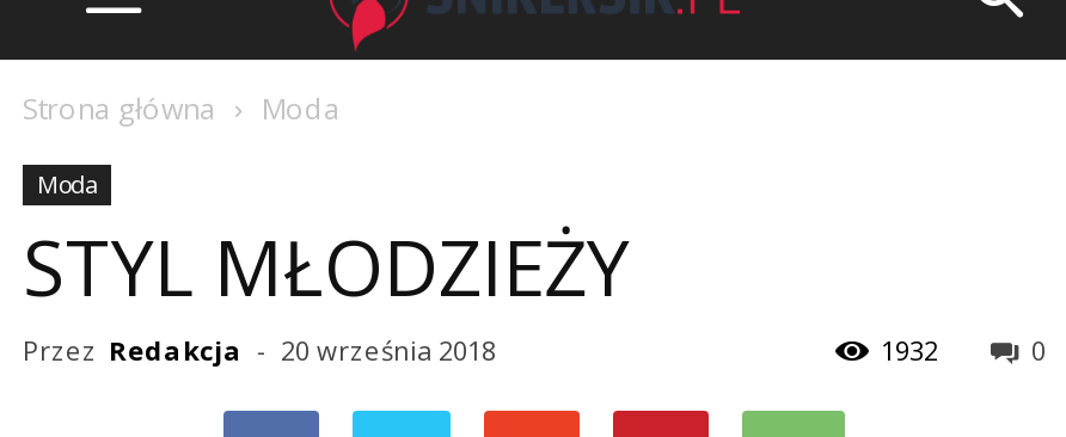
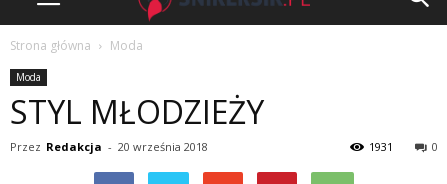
- 1932
+ 1931
